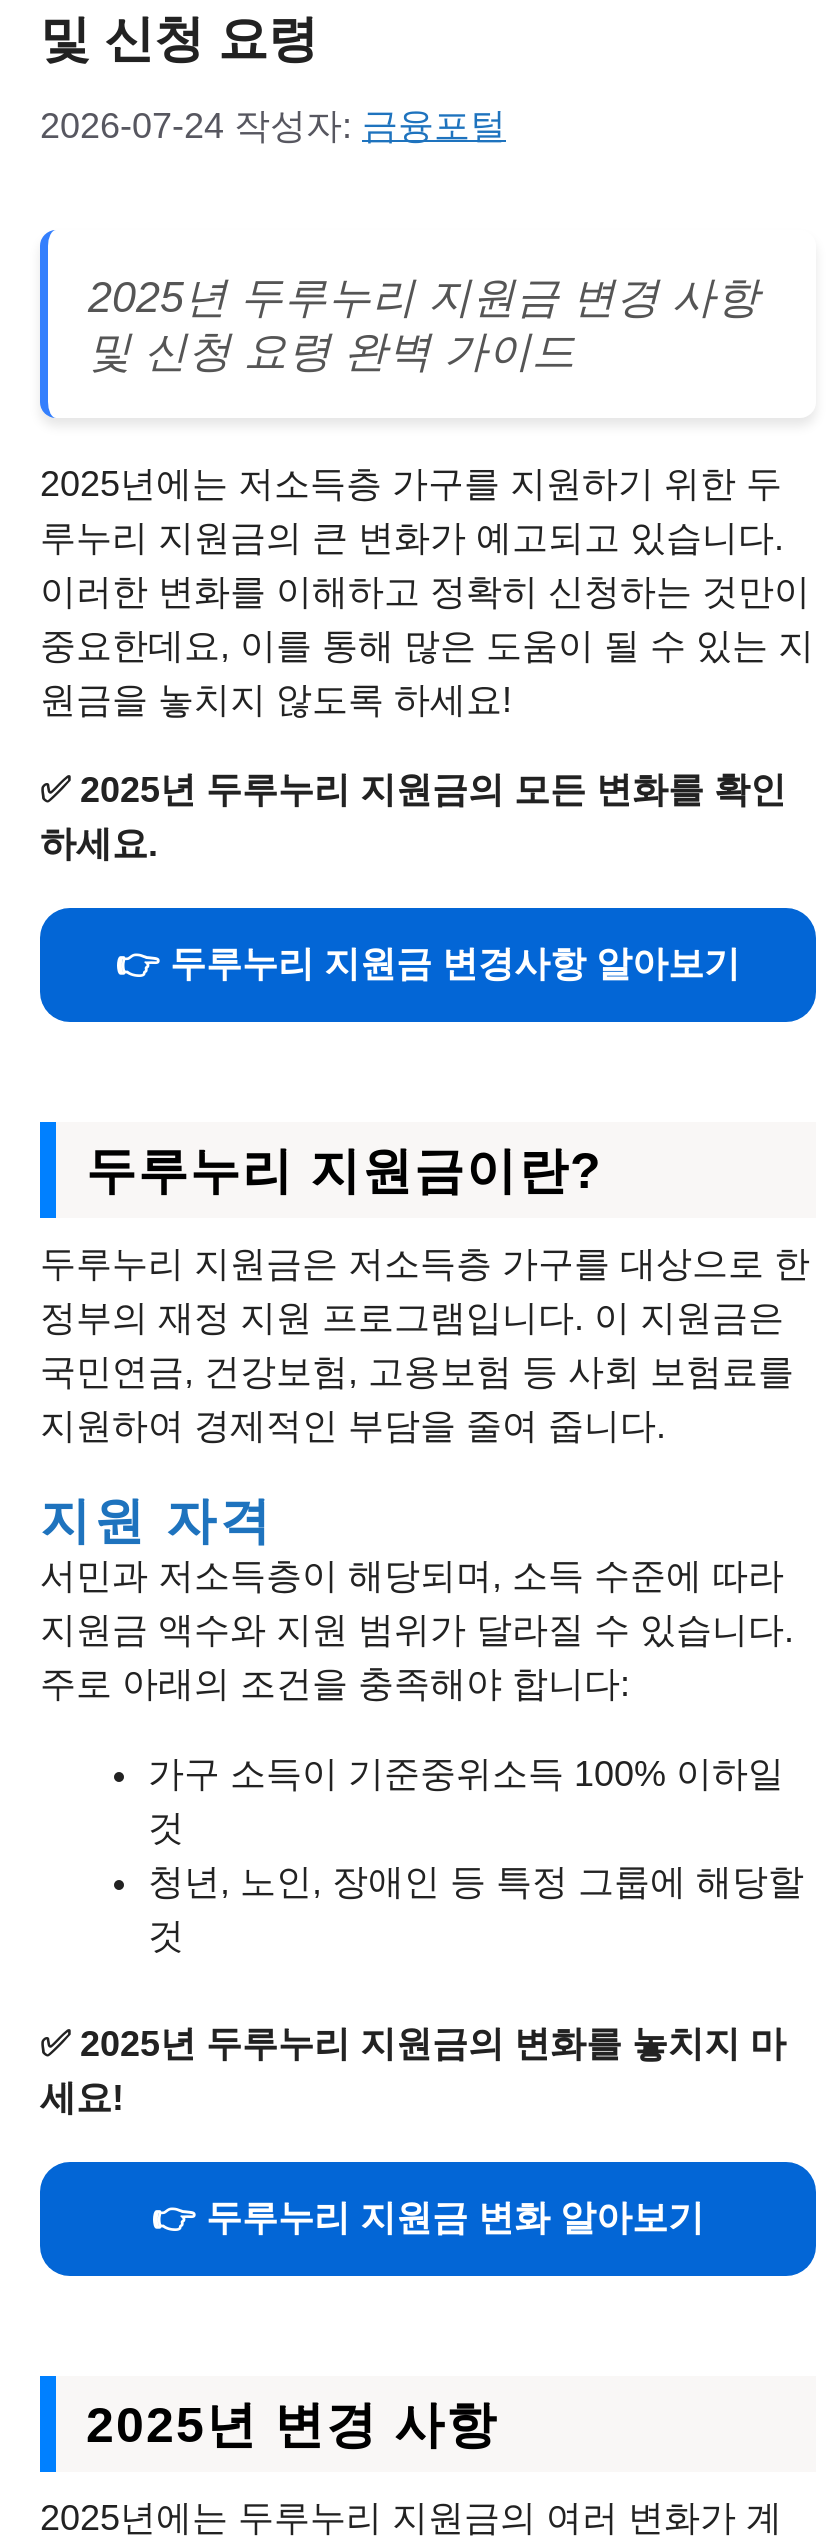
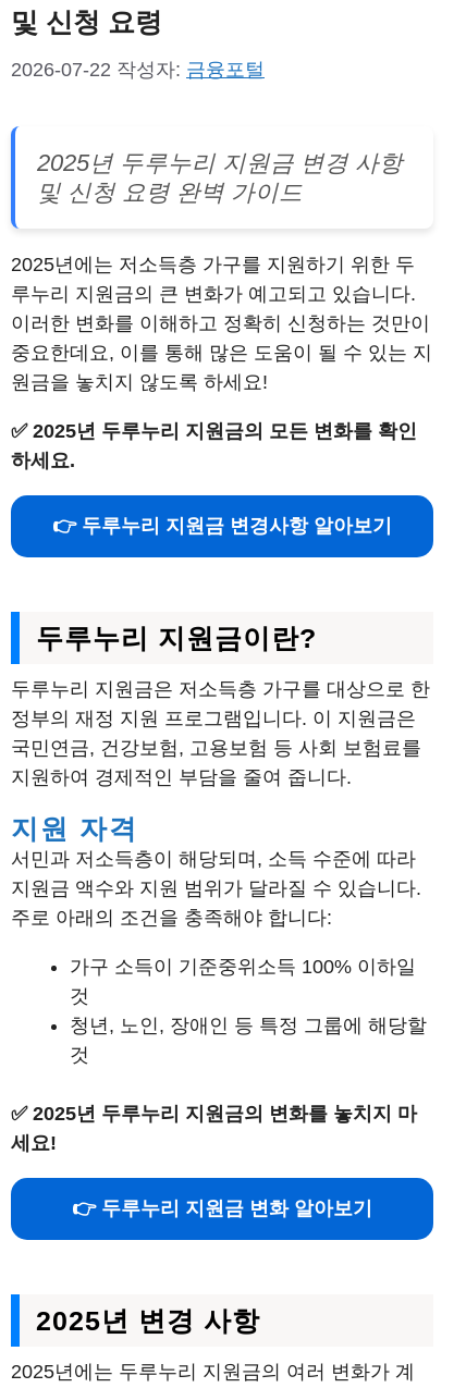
- 2026-07-24 작성자: 금융포털
+ 2026-07-22 작성자: 금융포털
